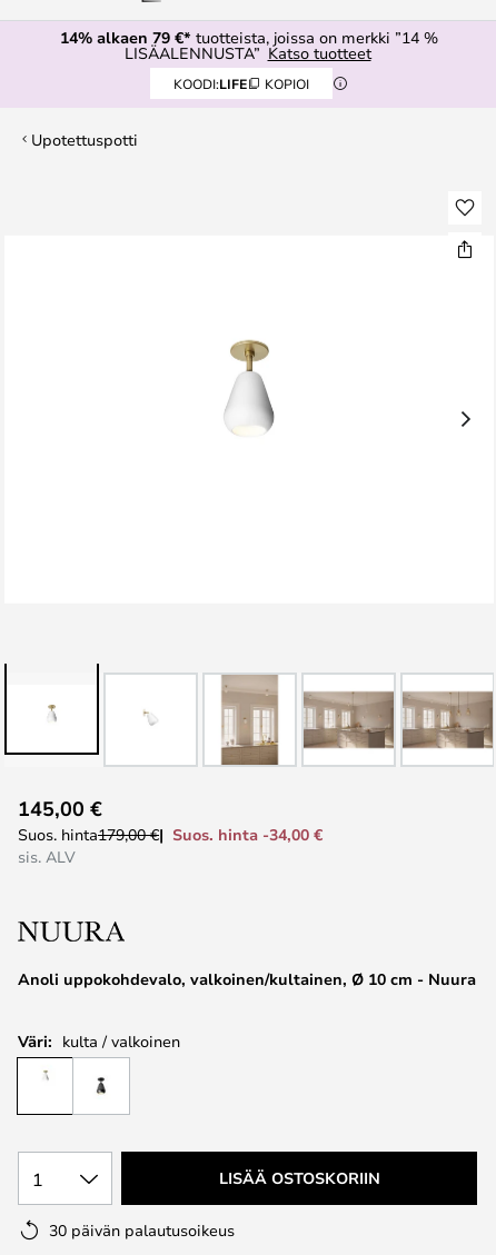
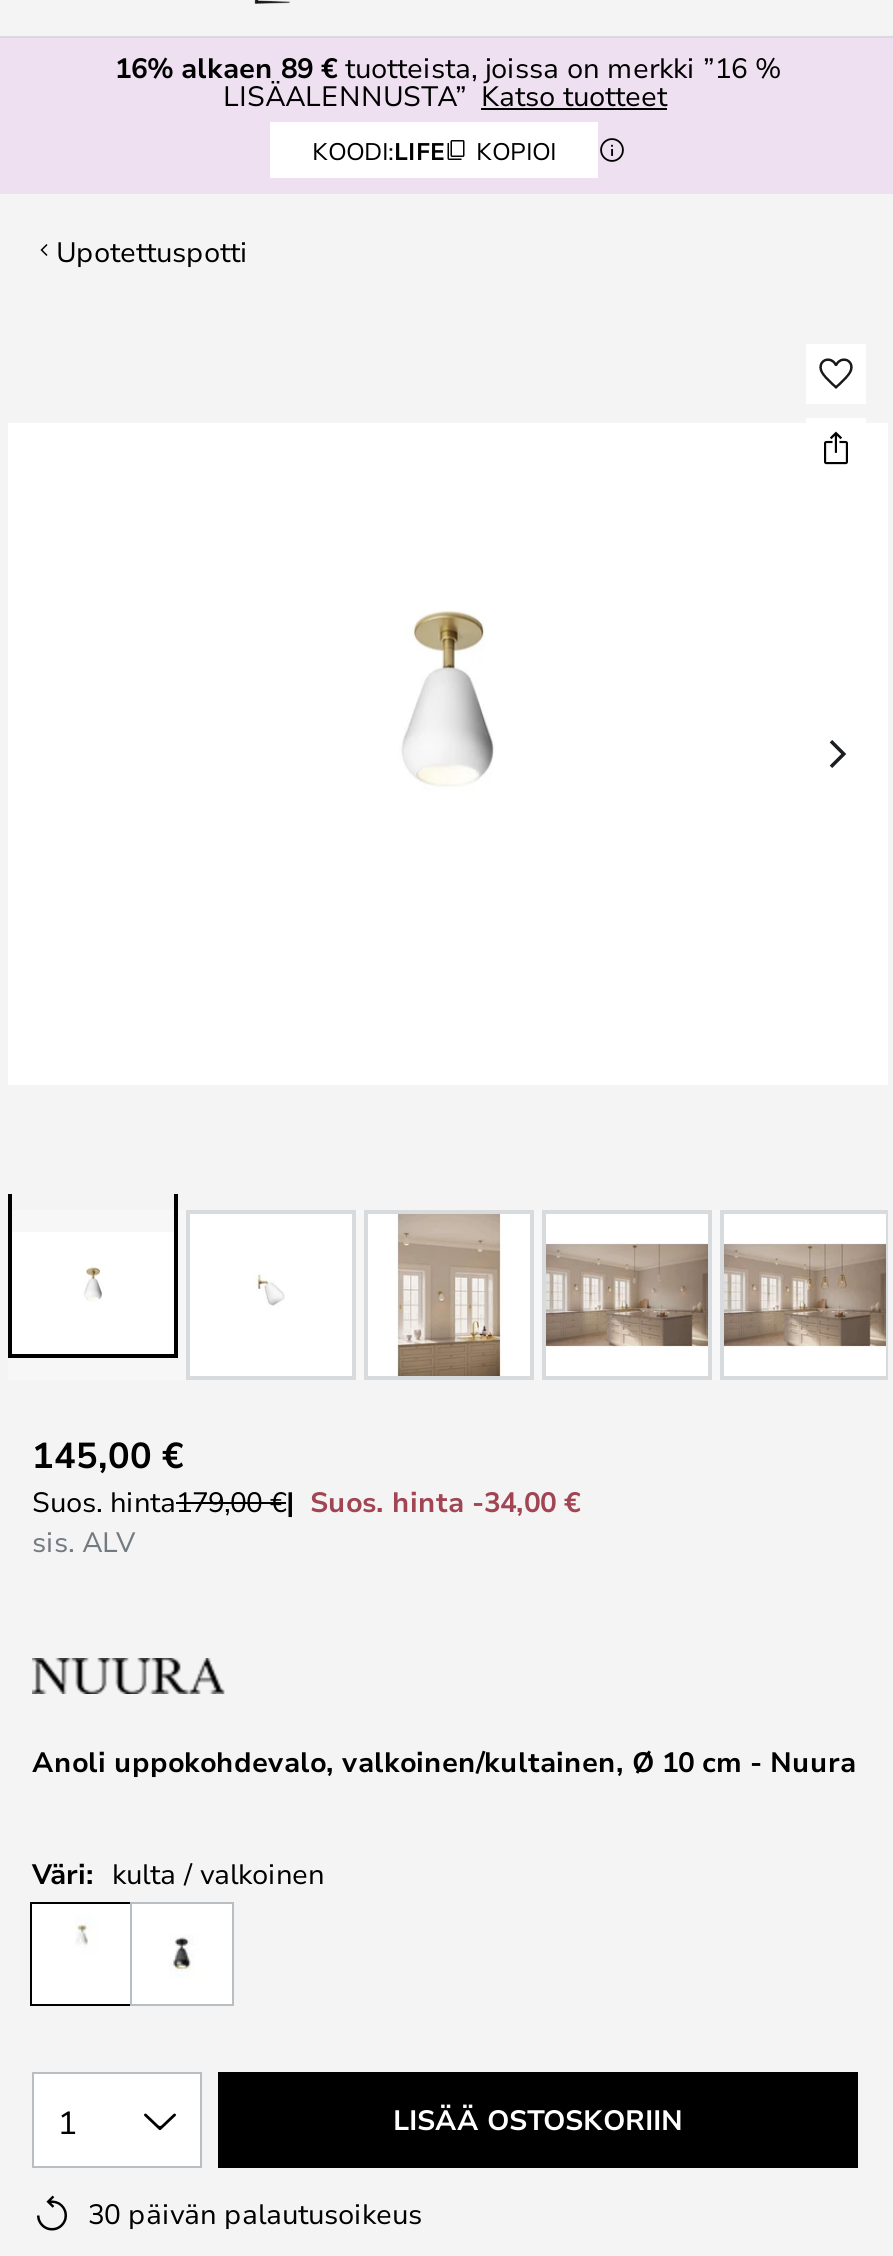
- 14% alkaen 79 €* tuotteista, joissa on merkki ”14 %
+ 16% alkaen 89 €tuotteista, joissa on merkki ”16 %
